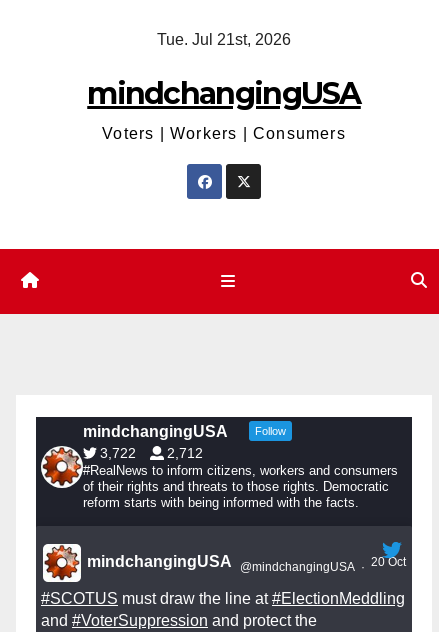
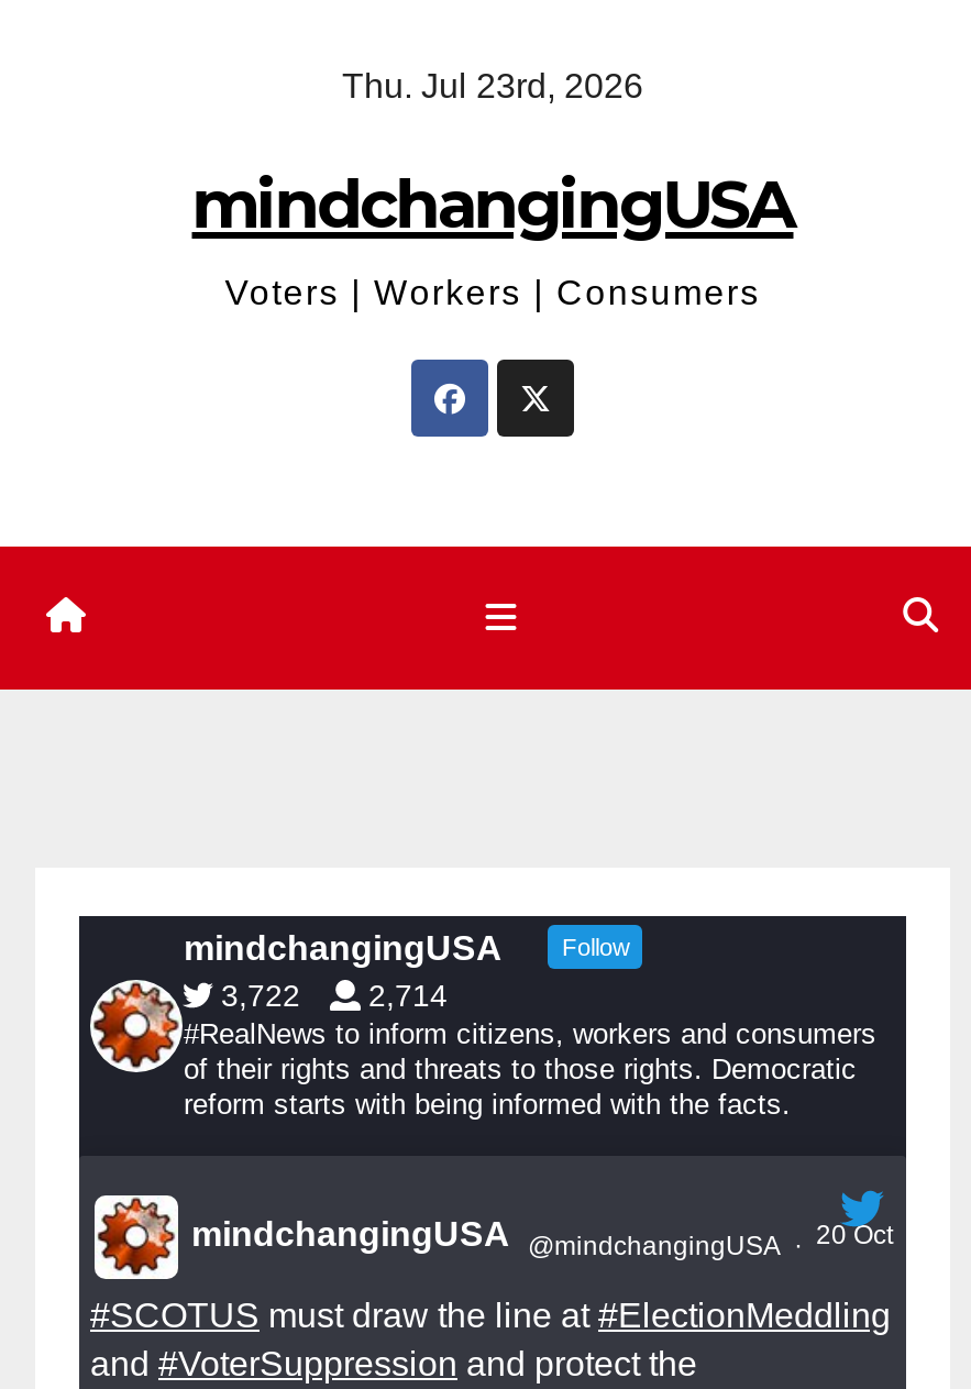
- Tue. Jul 21st, 2026
+ Thu. Jul 23rd, 2026

- 3,722 2,712
+ 3,722 2,714
